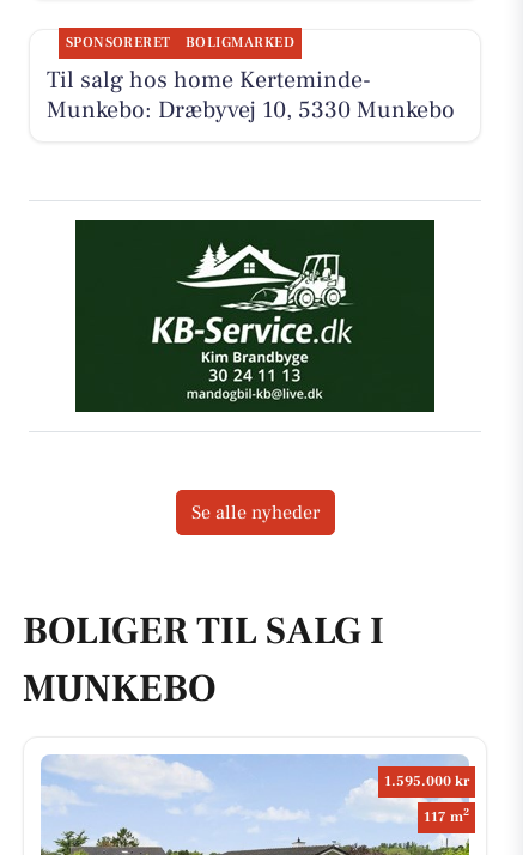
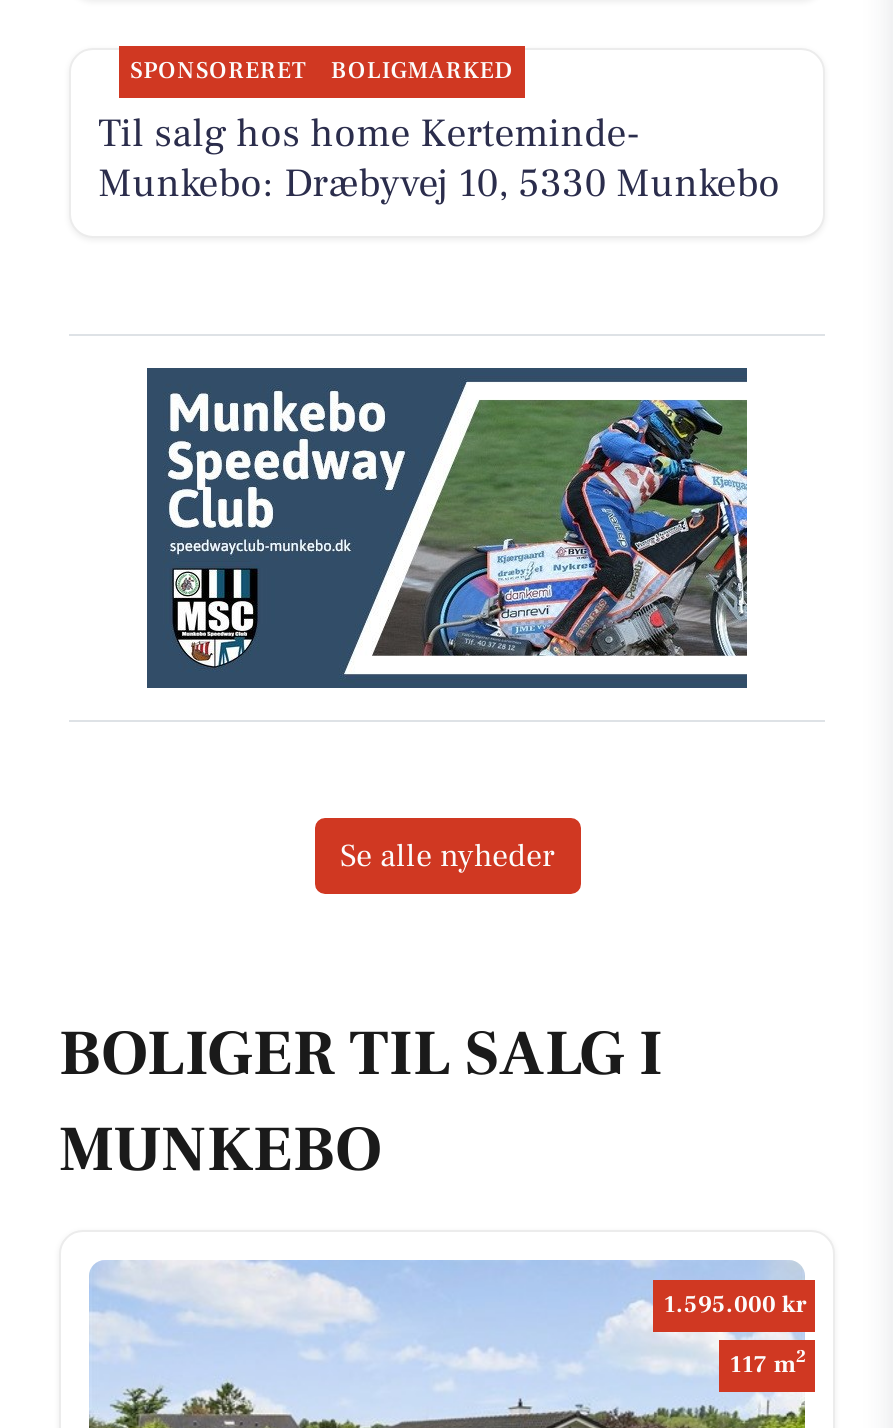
- [image]
+ [image]
